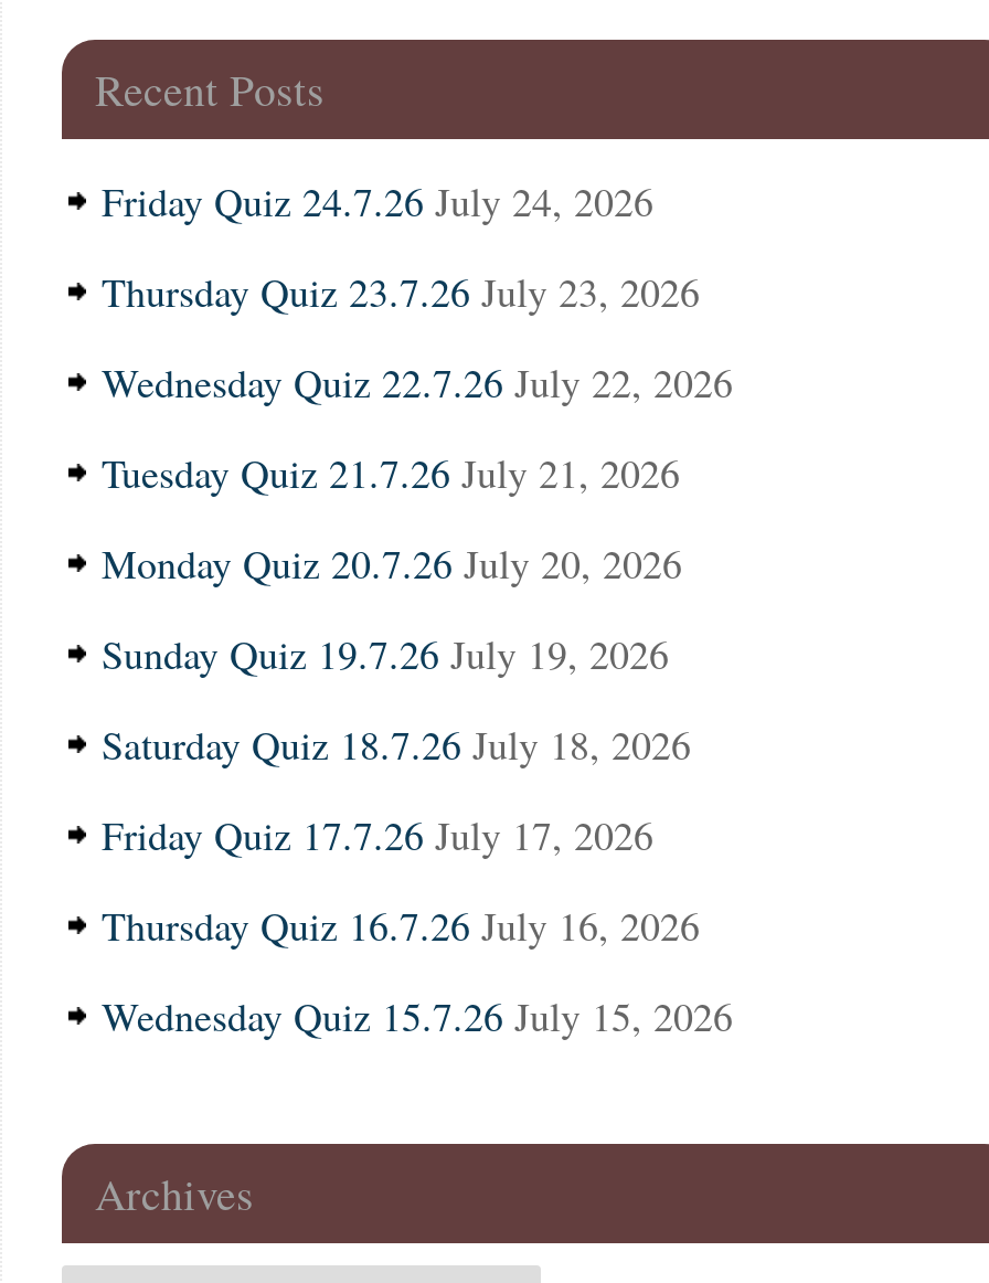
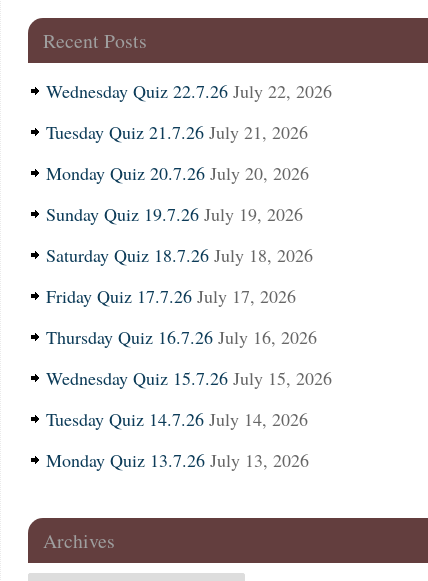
- Friday Quiz 24.7.26 July 24, 2026
- Thursday Quiz 23.7.26 July 23, 2026

moved up: Wednesday Quiz 22.7.26 July 22, 2026 | Tuesday Quiz 21.7.26 July 21, 2026 | Monday Quiz 20.7.26 July 20, 2026 | Sunday Quiz 19.7.26 July 19, 2026 | Saturday Quiz 18.7.26 July 18, 2026 | Friday Quiz 17.7.26 July 17, 2026 | Thursday Quiz 16.7.26 July 16, 2026 | Wednesday Quiz 15.7.26 July 15, 2026

+ Tuesday Quiz 14.7.26 July 14, 2026
+ Monday Quiz 13.7.26 July 13, 2026
